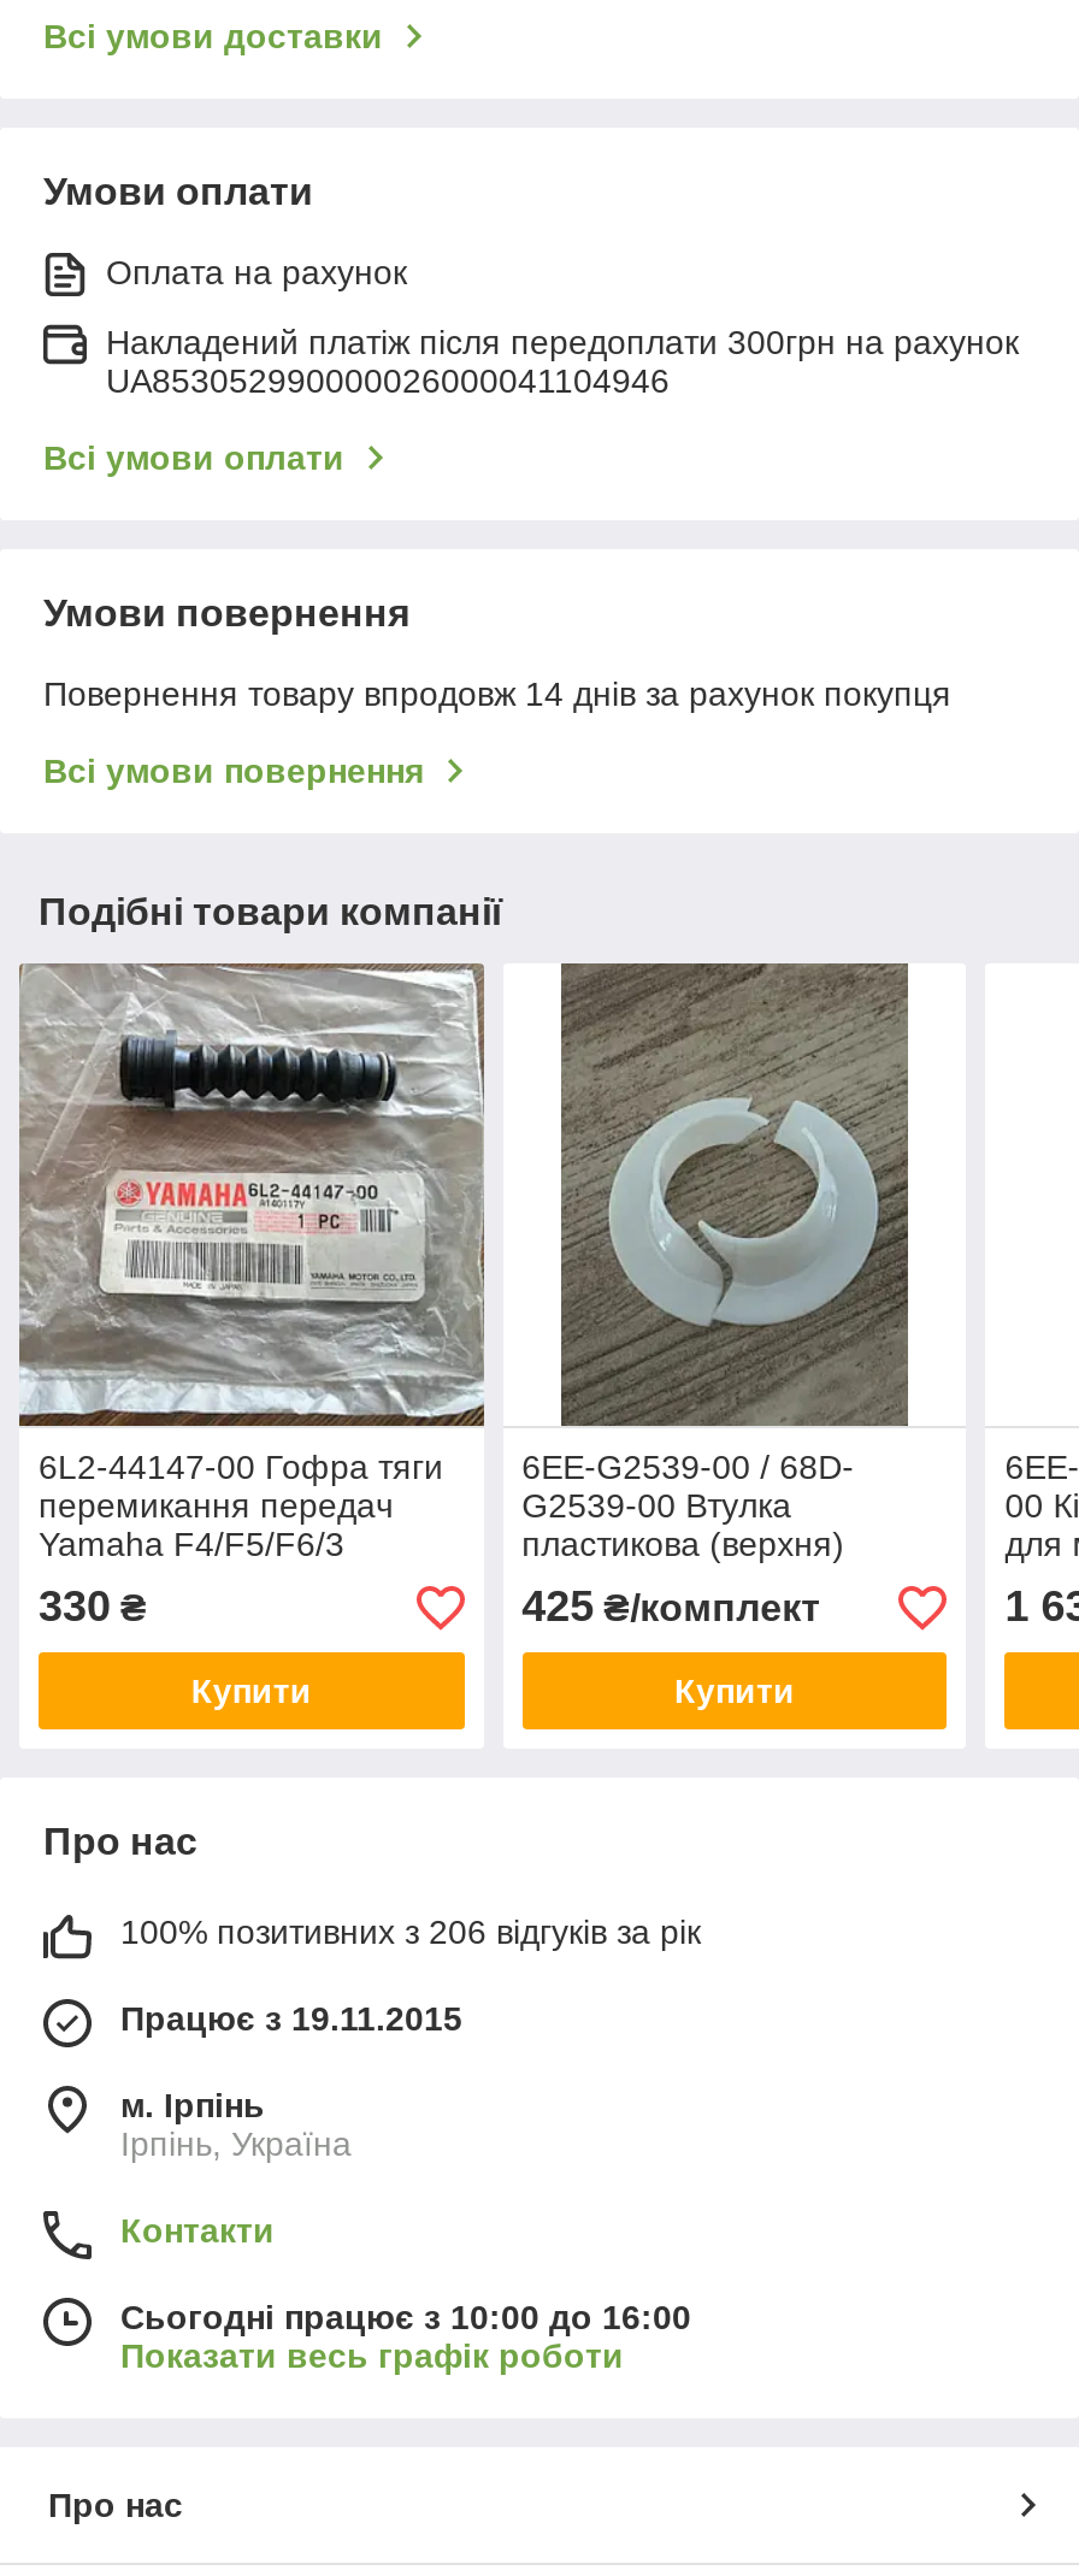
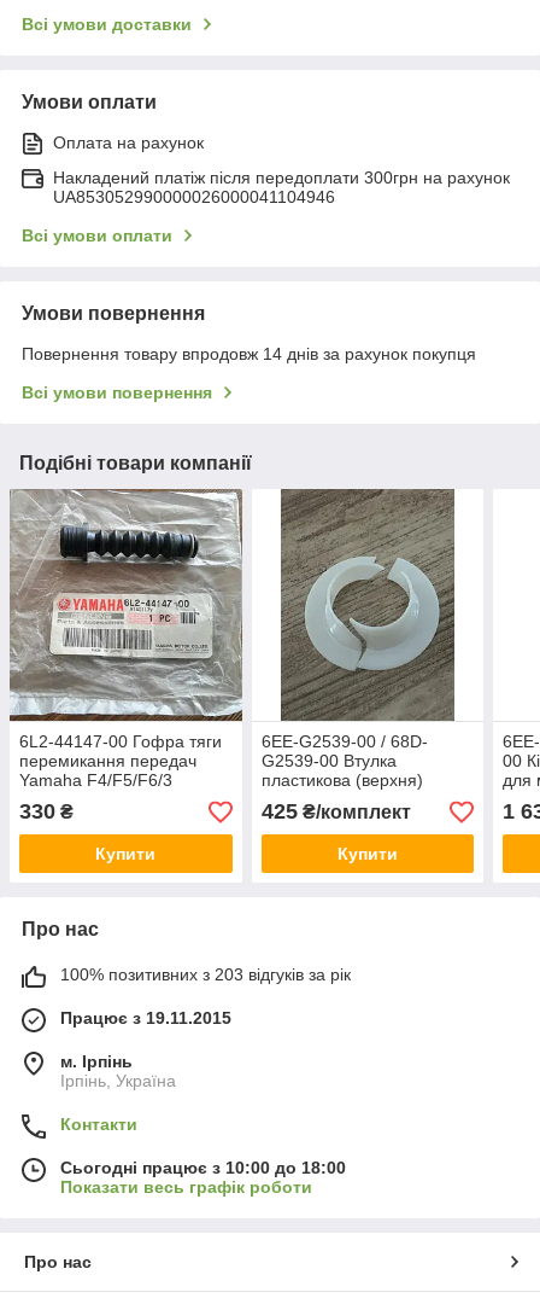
- 100% позитивних з 206 відгуків за рік
+ 100% позитивних з 203 відгуків за рік

- Сьогодні працює з 10:00 до 16:00
+ Сьогодні працює з 10:00 до 18:00
